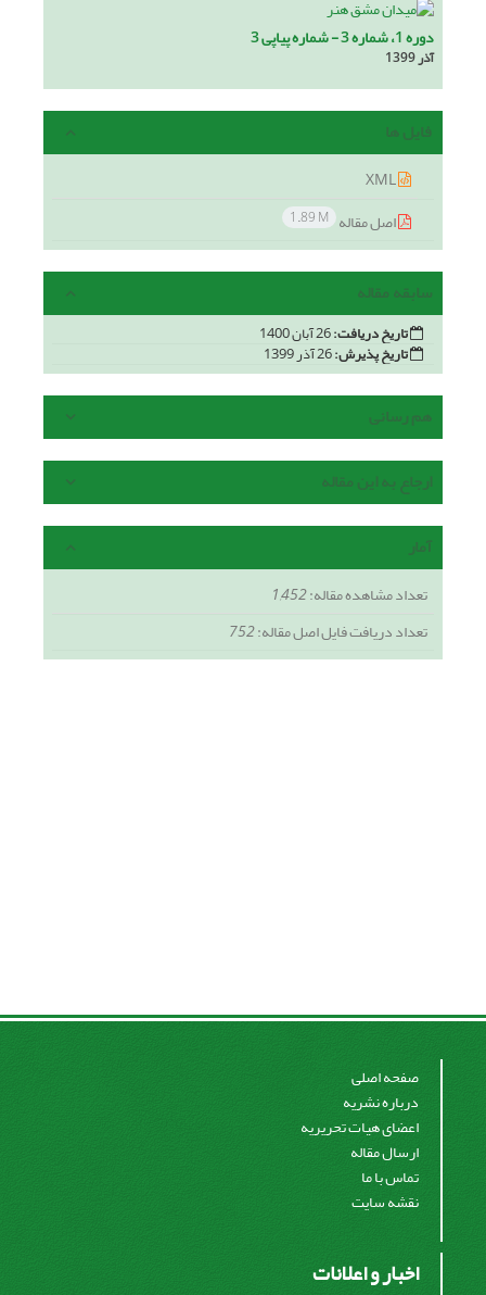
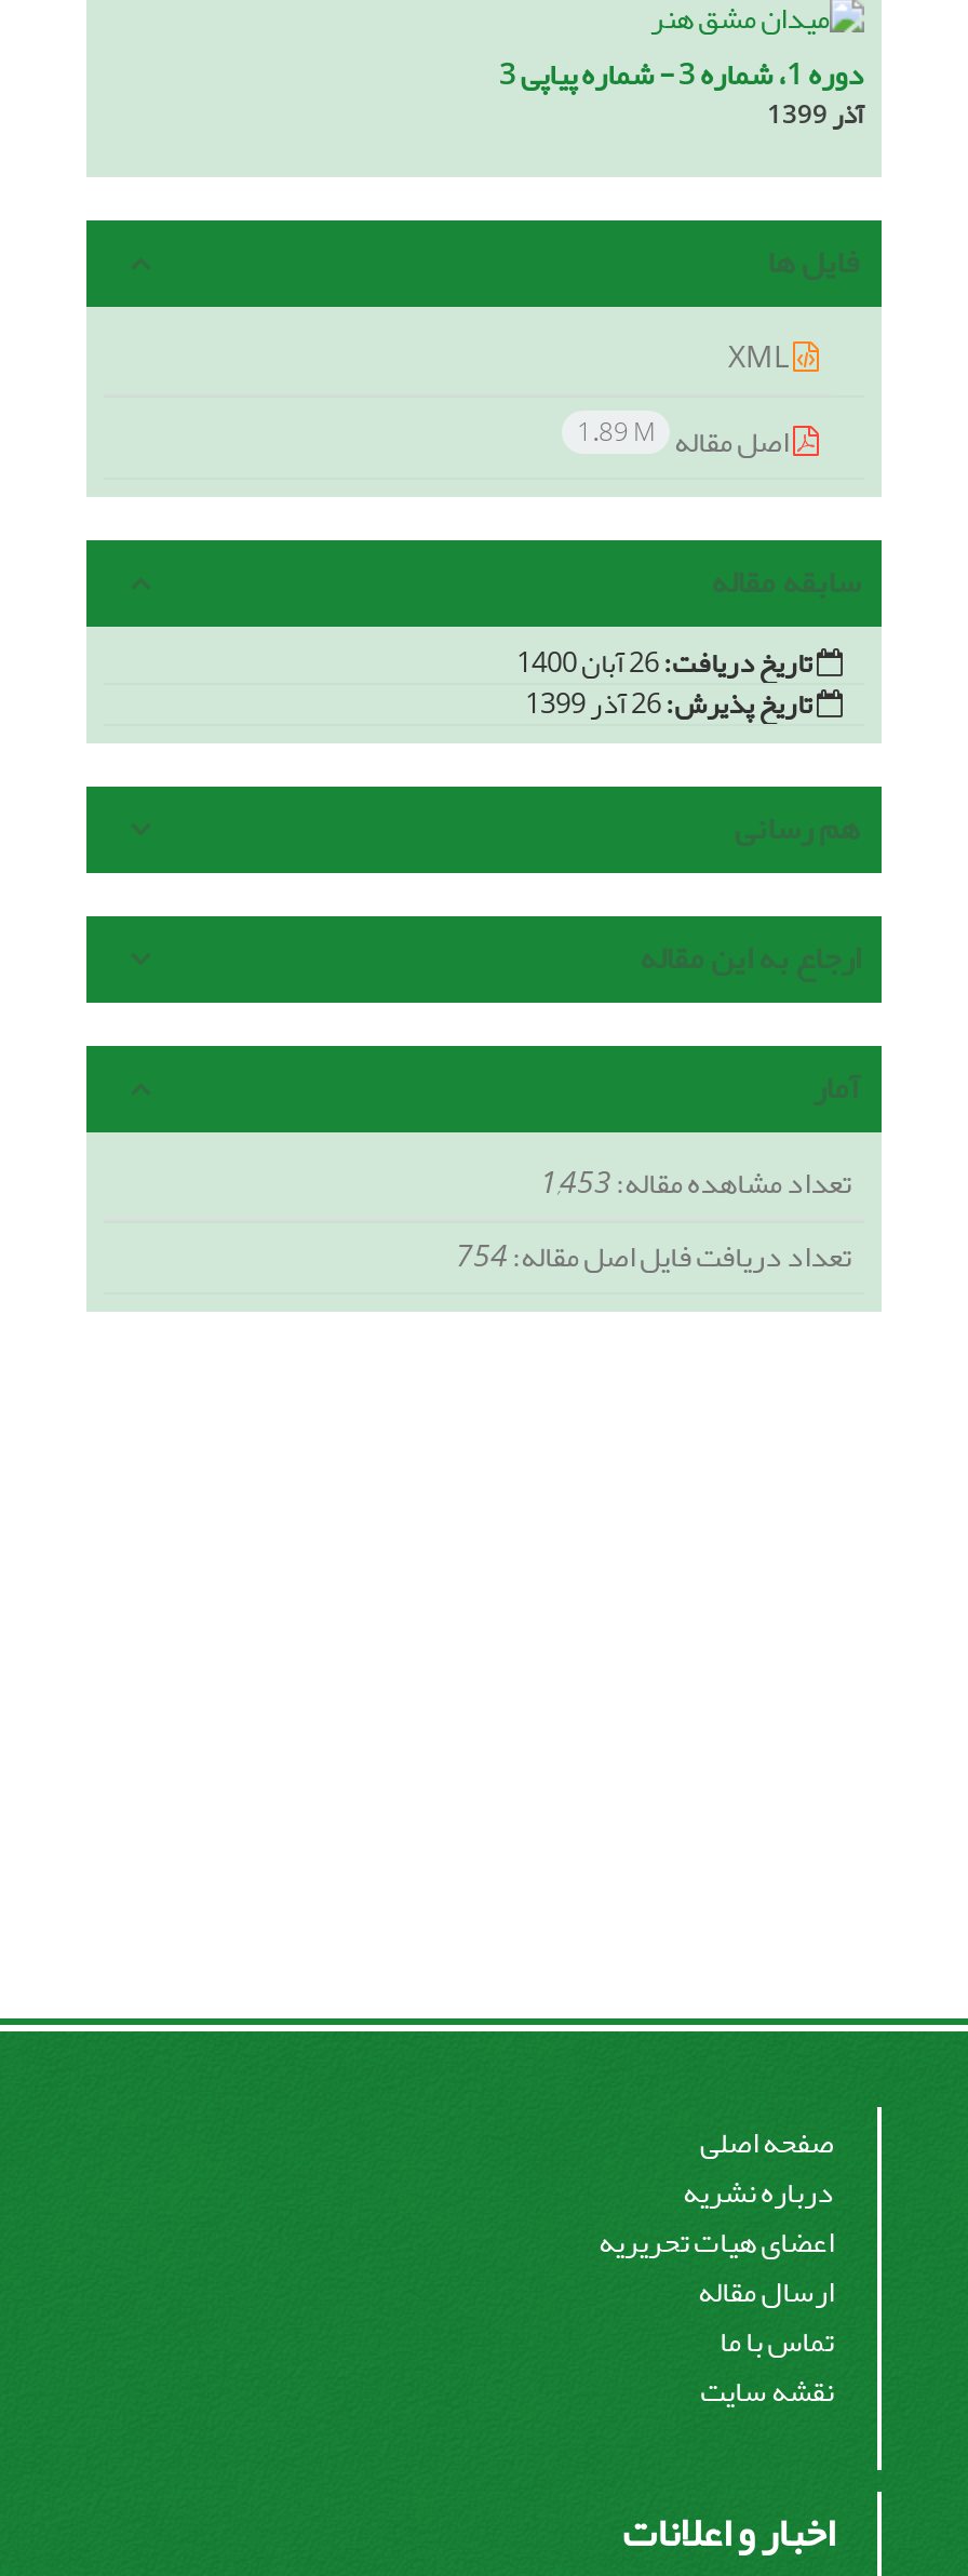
- تعداد مشاهده مقاله:1,452
+ تعداد مشاهده مقاله:1,453

- تعداد دریافت فایل اصل مقاله:752
+ تعداد دریافت فایل اصل مقاله:754
